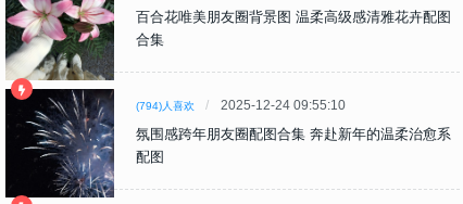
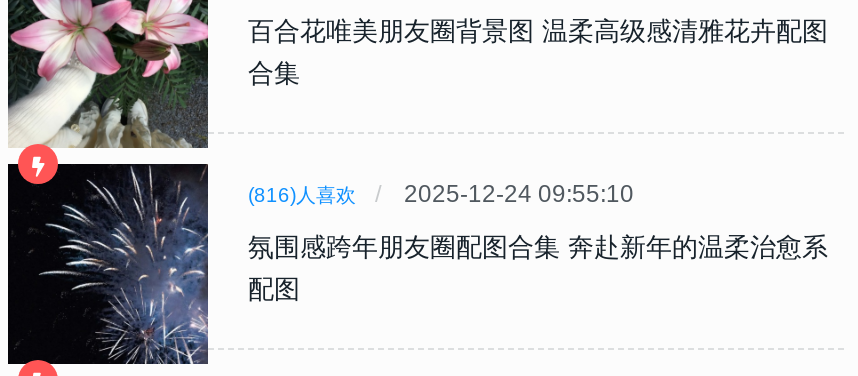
- (794)人喜欢
+ (816)人喜欢
